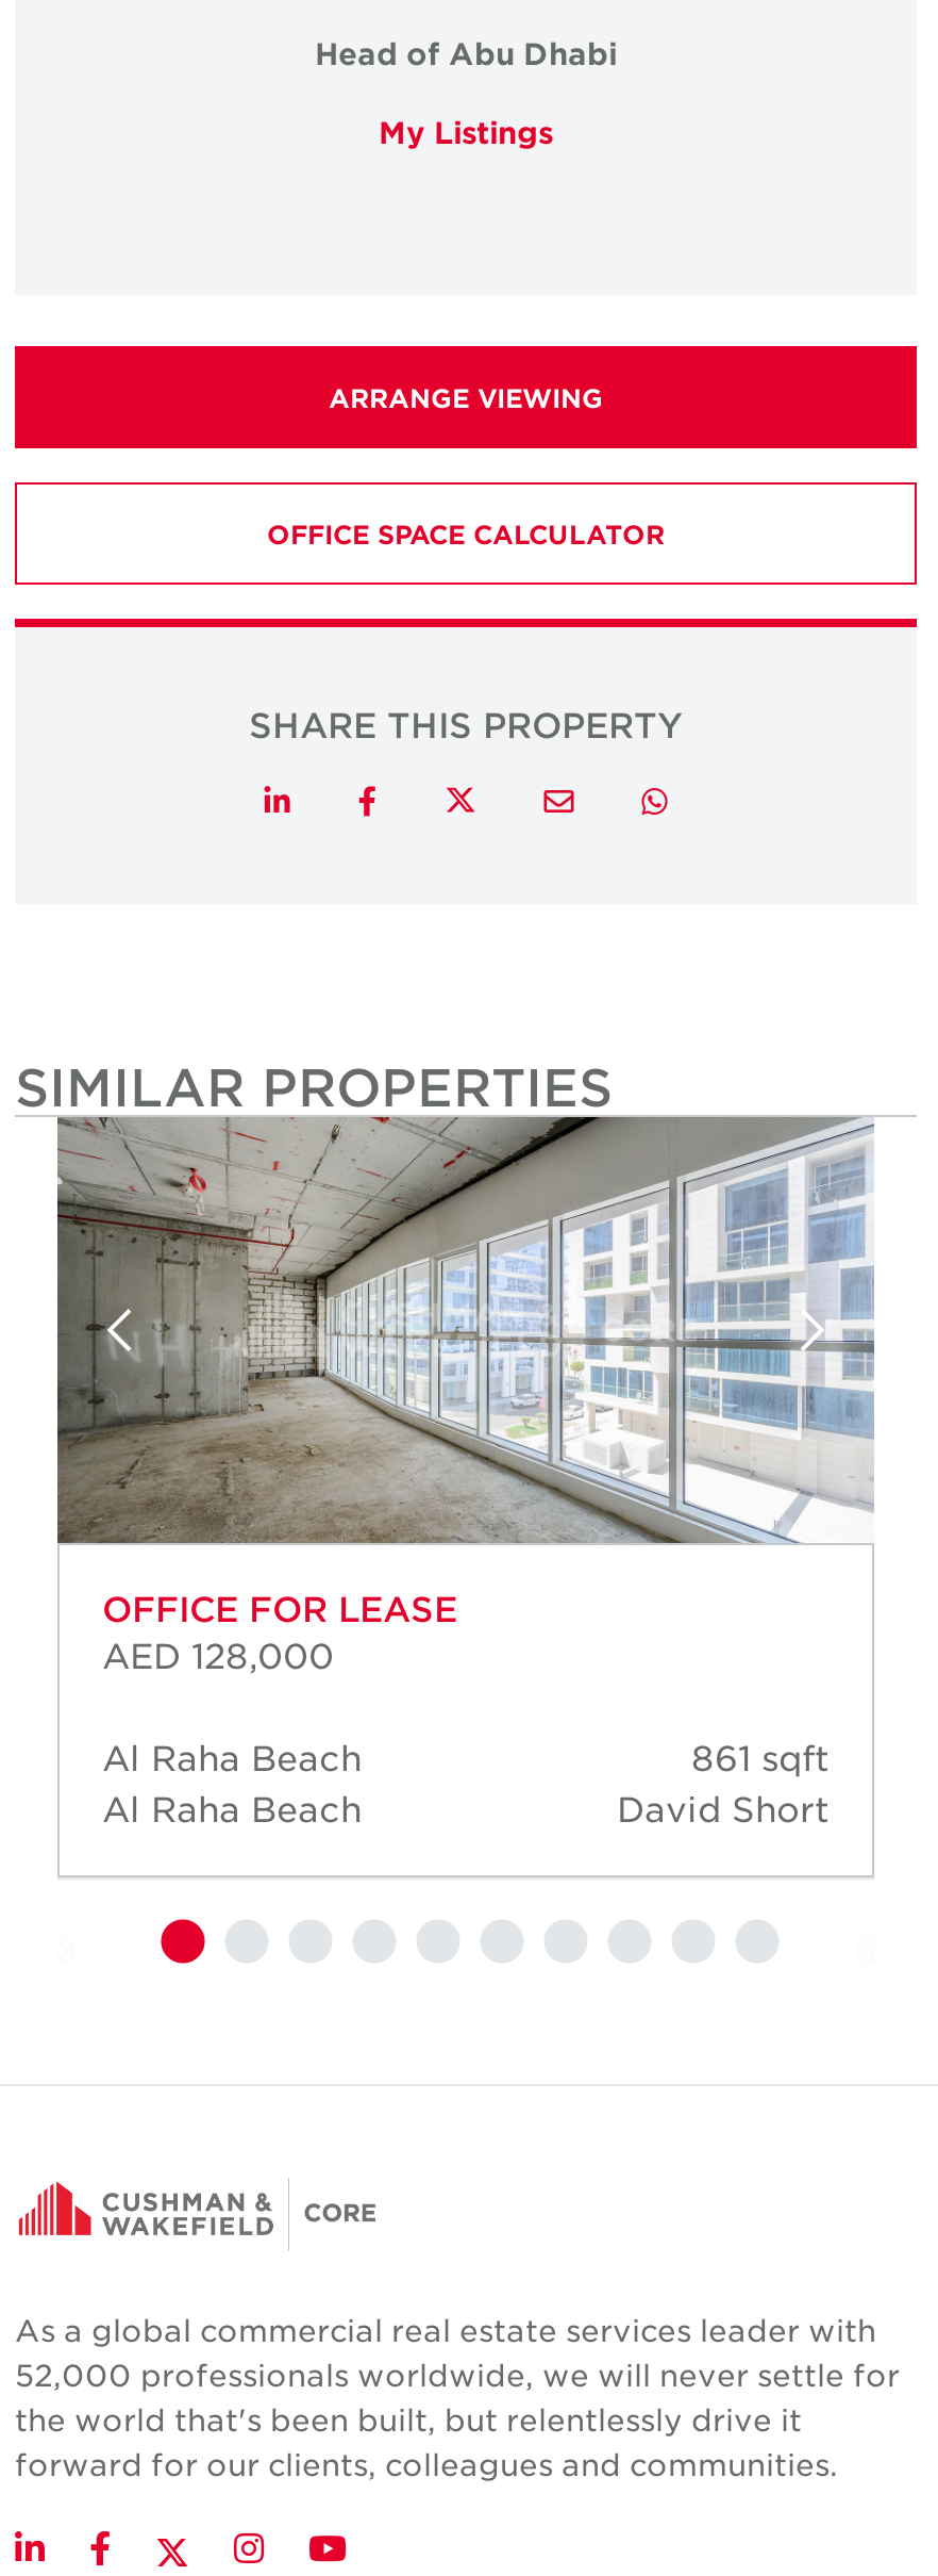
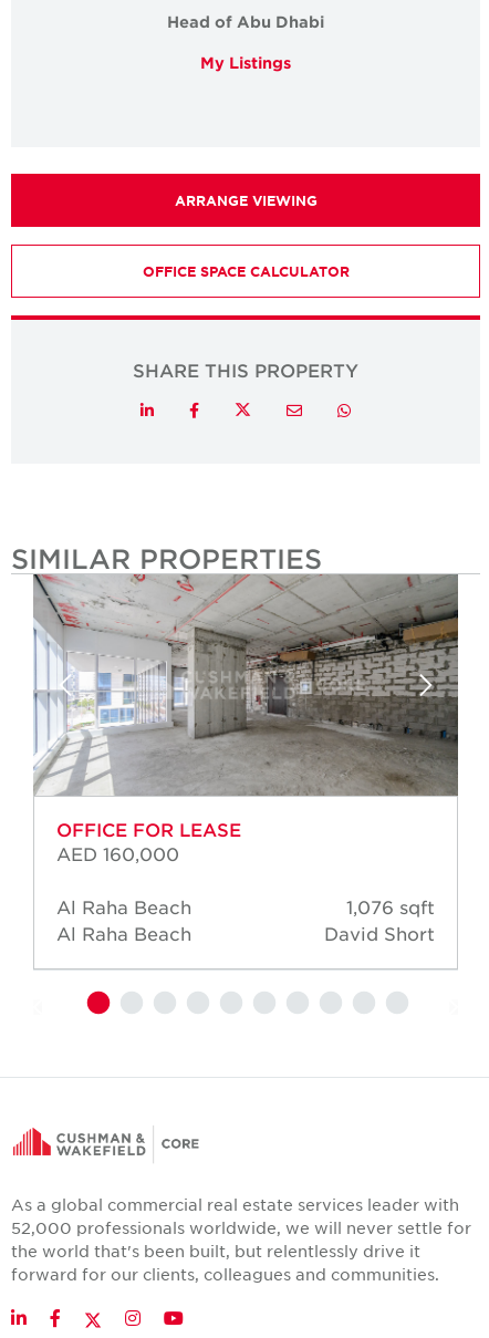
- [image]
+ [image]

- AED 128,000
+ AED 160,000

- 861 sqft
+ 1,076 sqft
